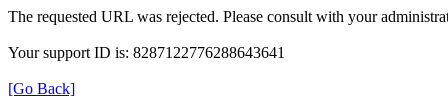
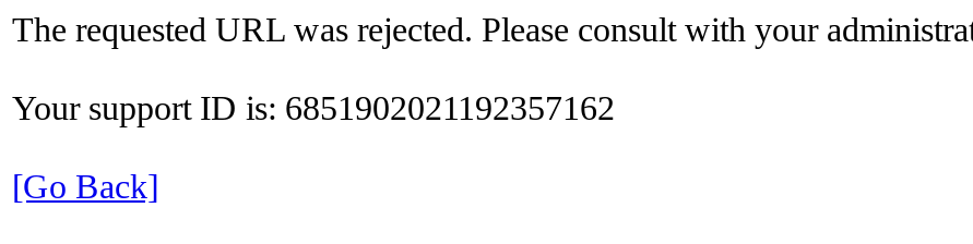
- Your support ID is: 8287122776288643641
+ Your support ID is: 6851902021192357162
